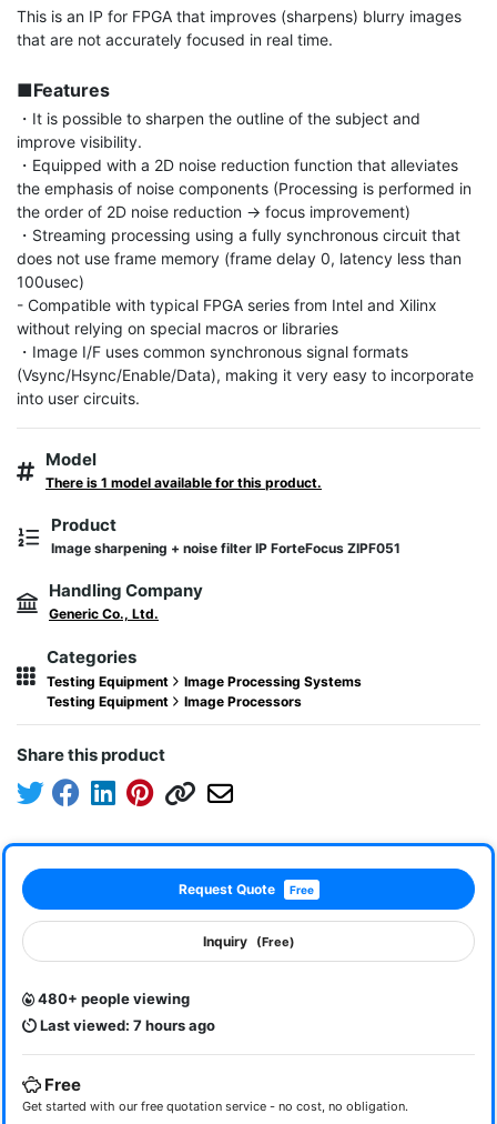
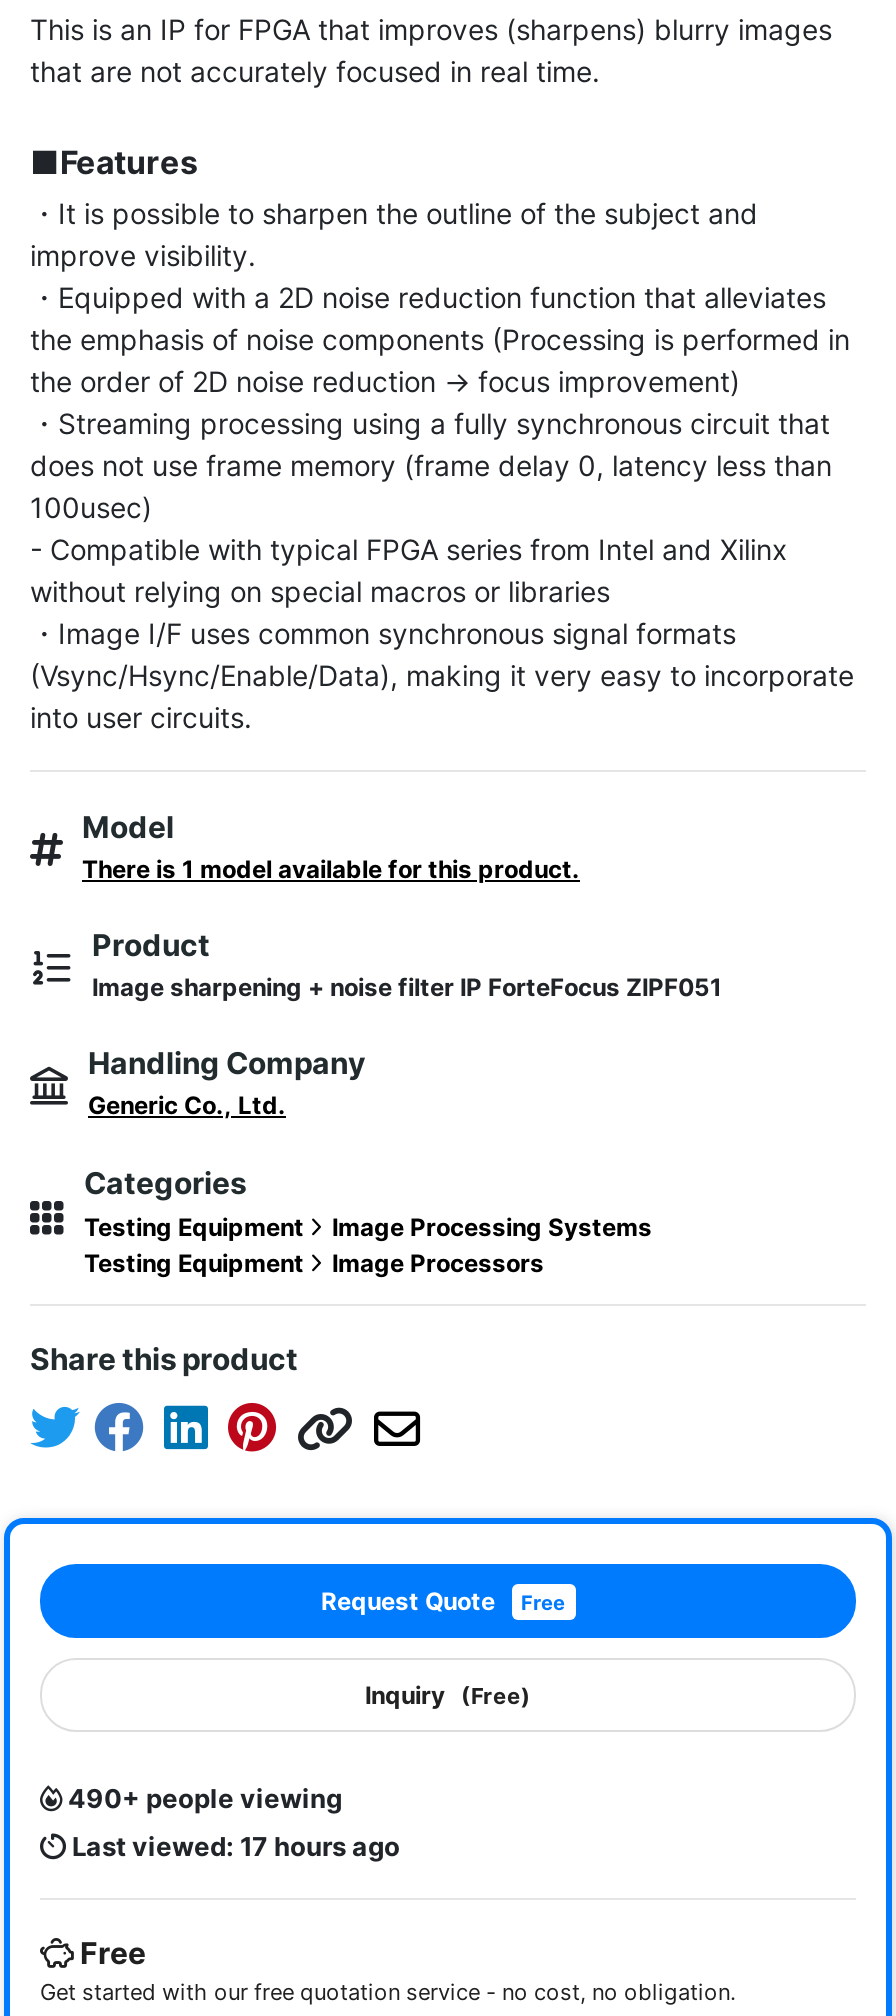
- 480+ people viewing
+ 490+ people viewing

- Last viewed: 7 hours ago
+ Last viewed: 17 hours ago
